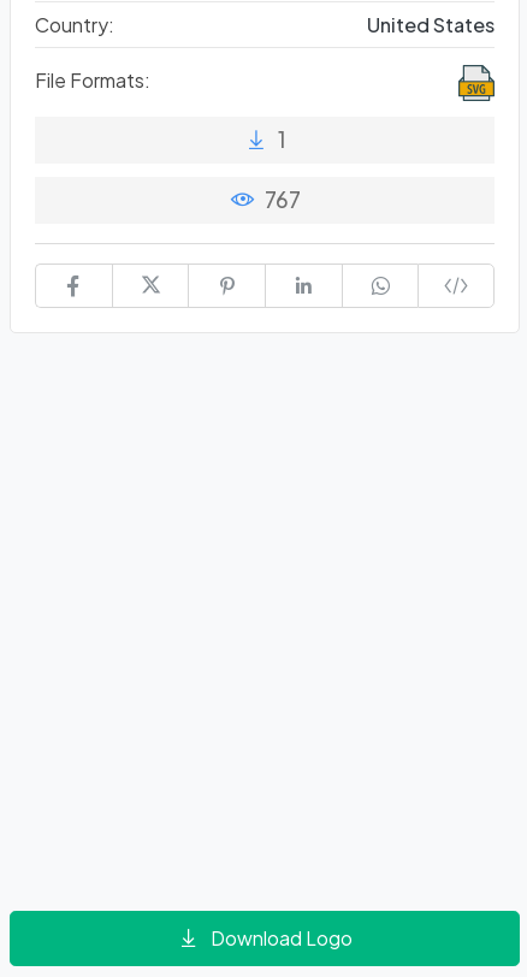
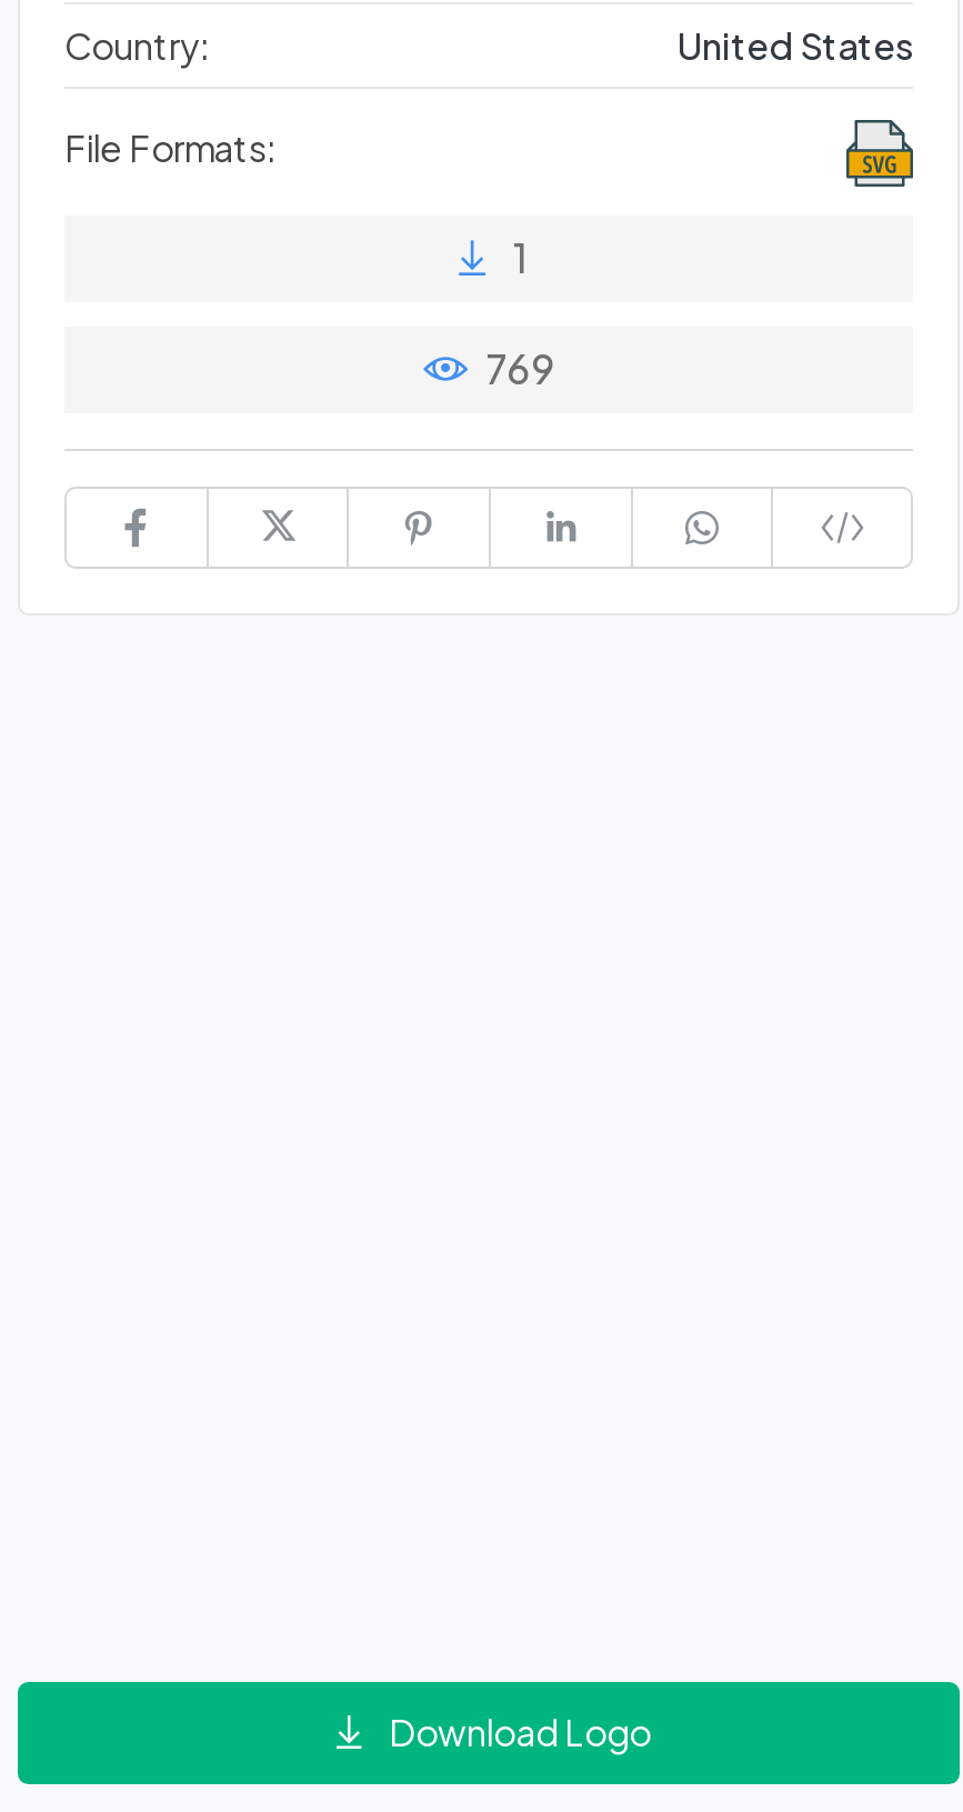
- 767
+ 769
